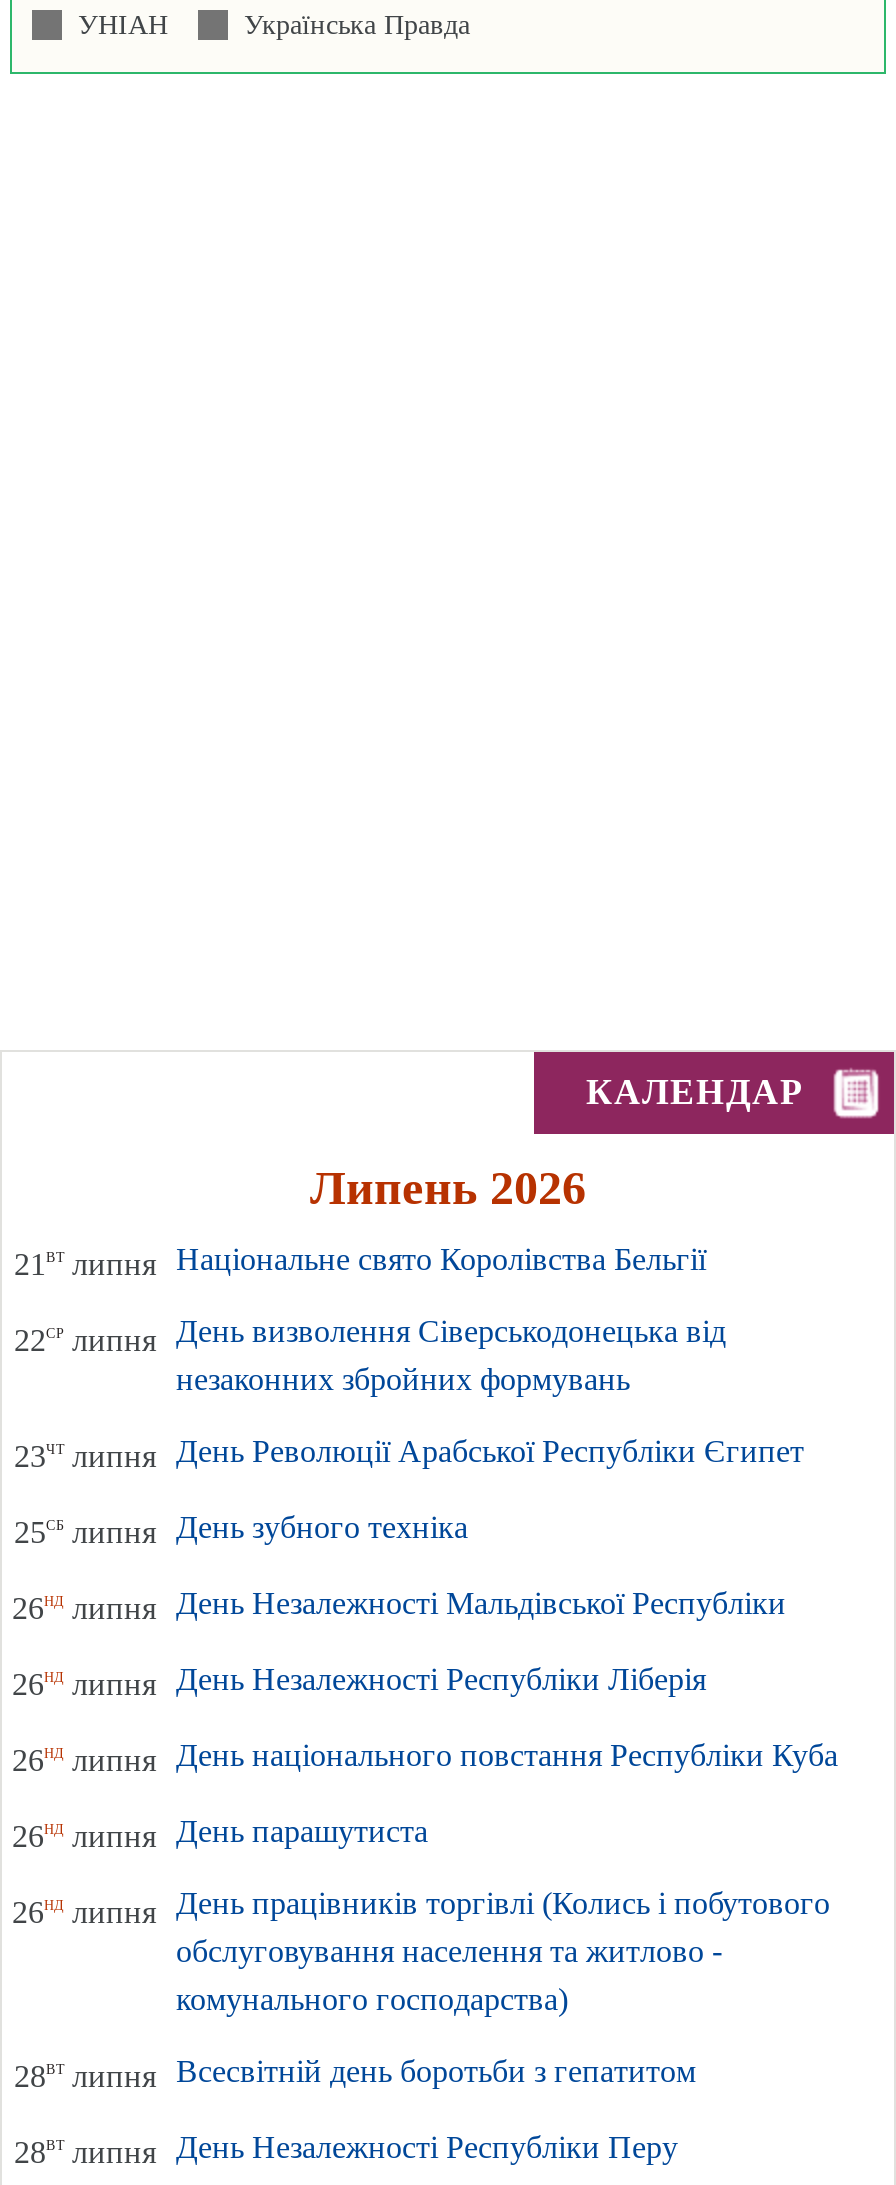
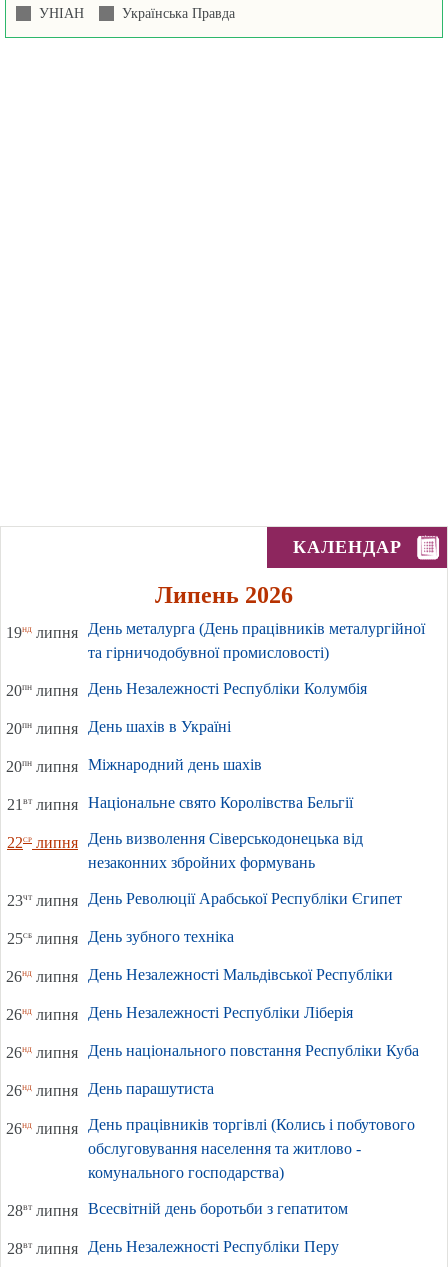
+ 19нд липня День металурга (День працівників металургійної
+ та гірничодобувної промисловості)
+ 20пн липня День Незалежності Республіки Колумбія
+ 20пн липня День шахів в Україні
+ 20пн липня Міжнародний день шахів
